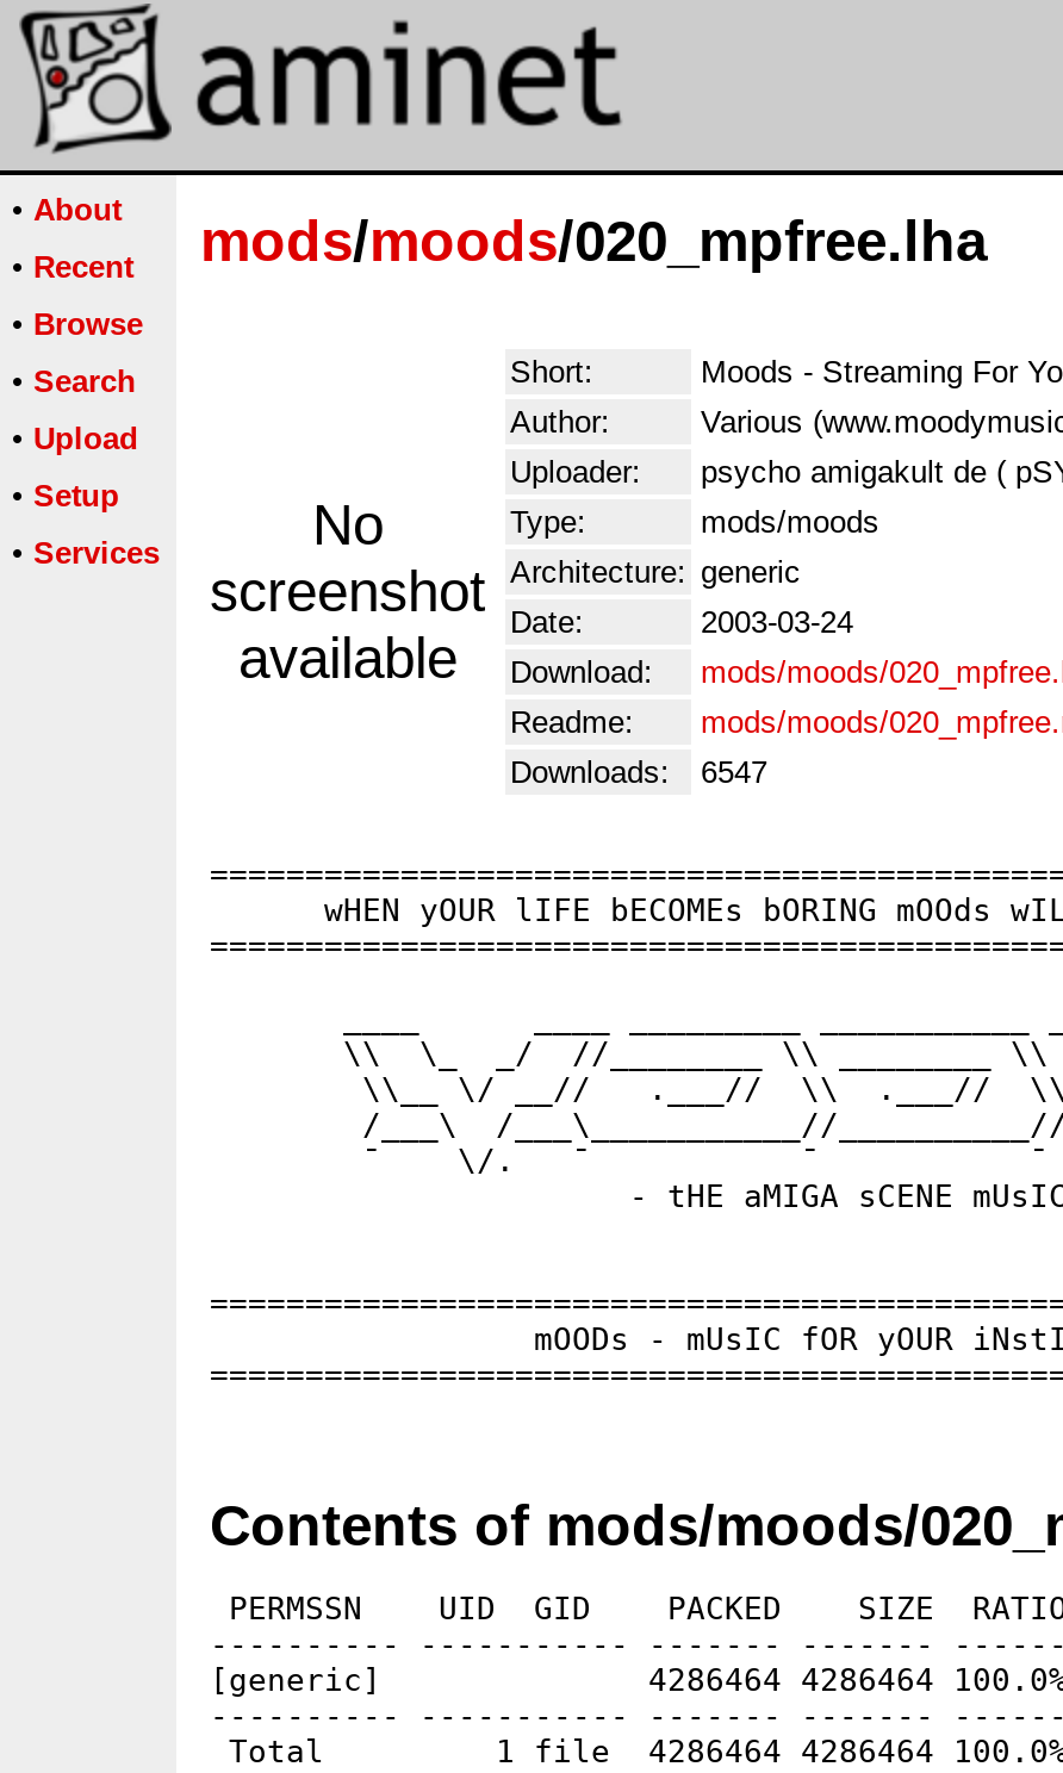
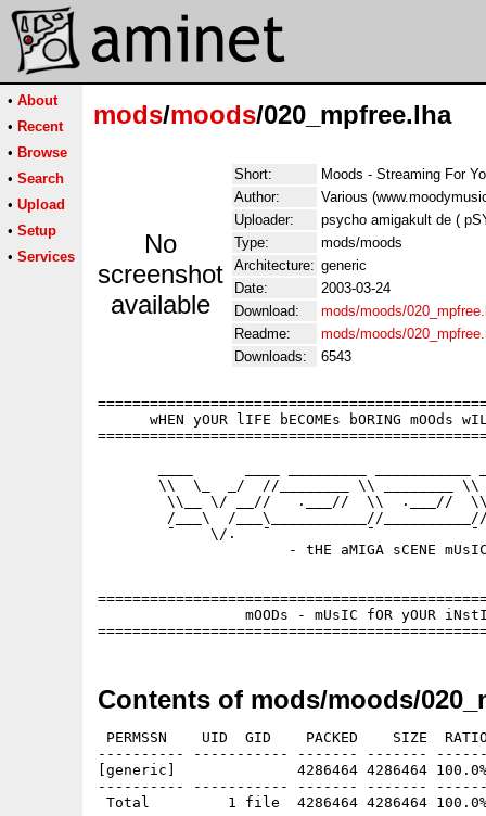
- Downloads: 6547
+ Downloads: 6543
